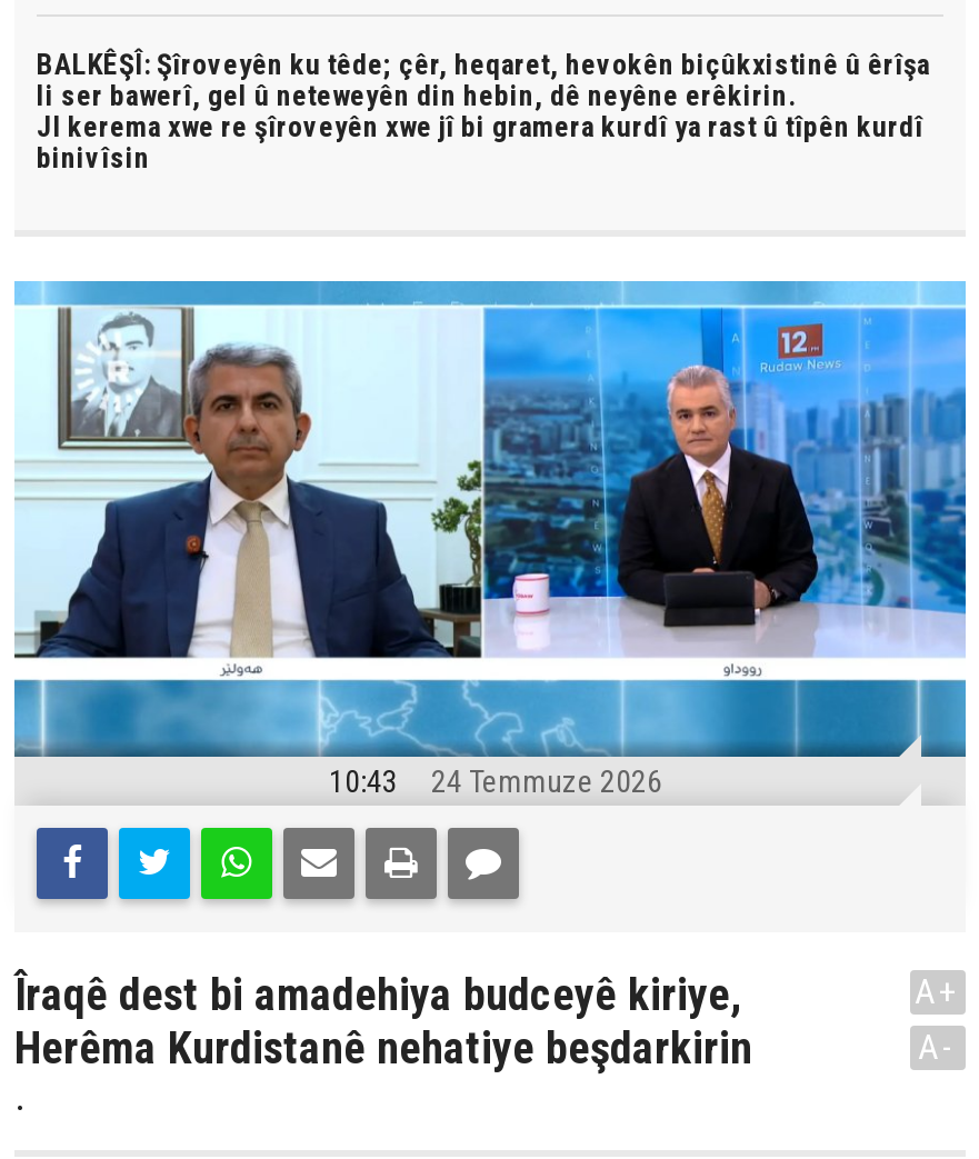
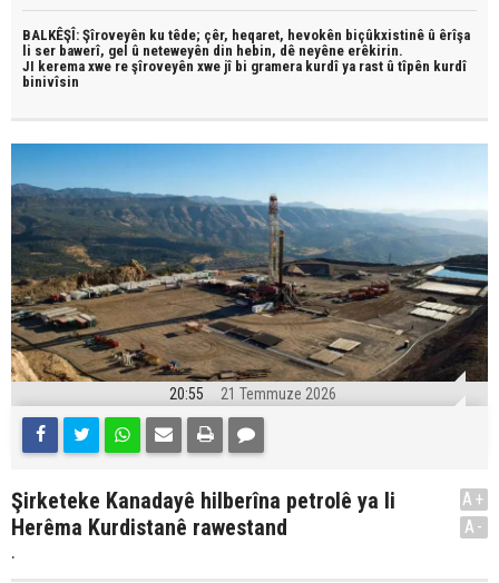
- [image]
- 10:43
- 24 Temmuze 2026
+ [image]
+ 20:55
+ 21 Temmuze 2026

- Îraqê dest bi amadehiya budceyê kiriye,
- Herêma Kurdistanê nehatiye beşdarkirin
+ Şirketeke Kanadayê hilberîna petrolê ya li
+ Herêma Kurdistanê rawestand
